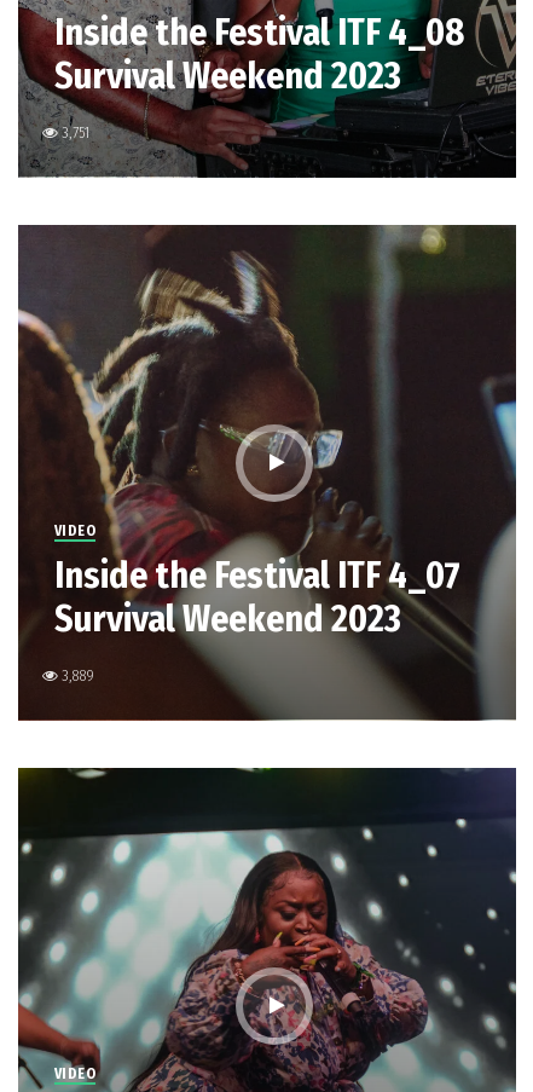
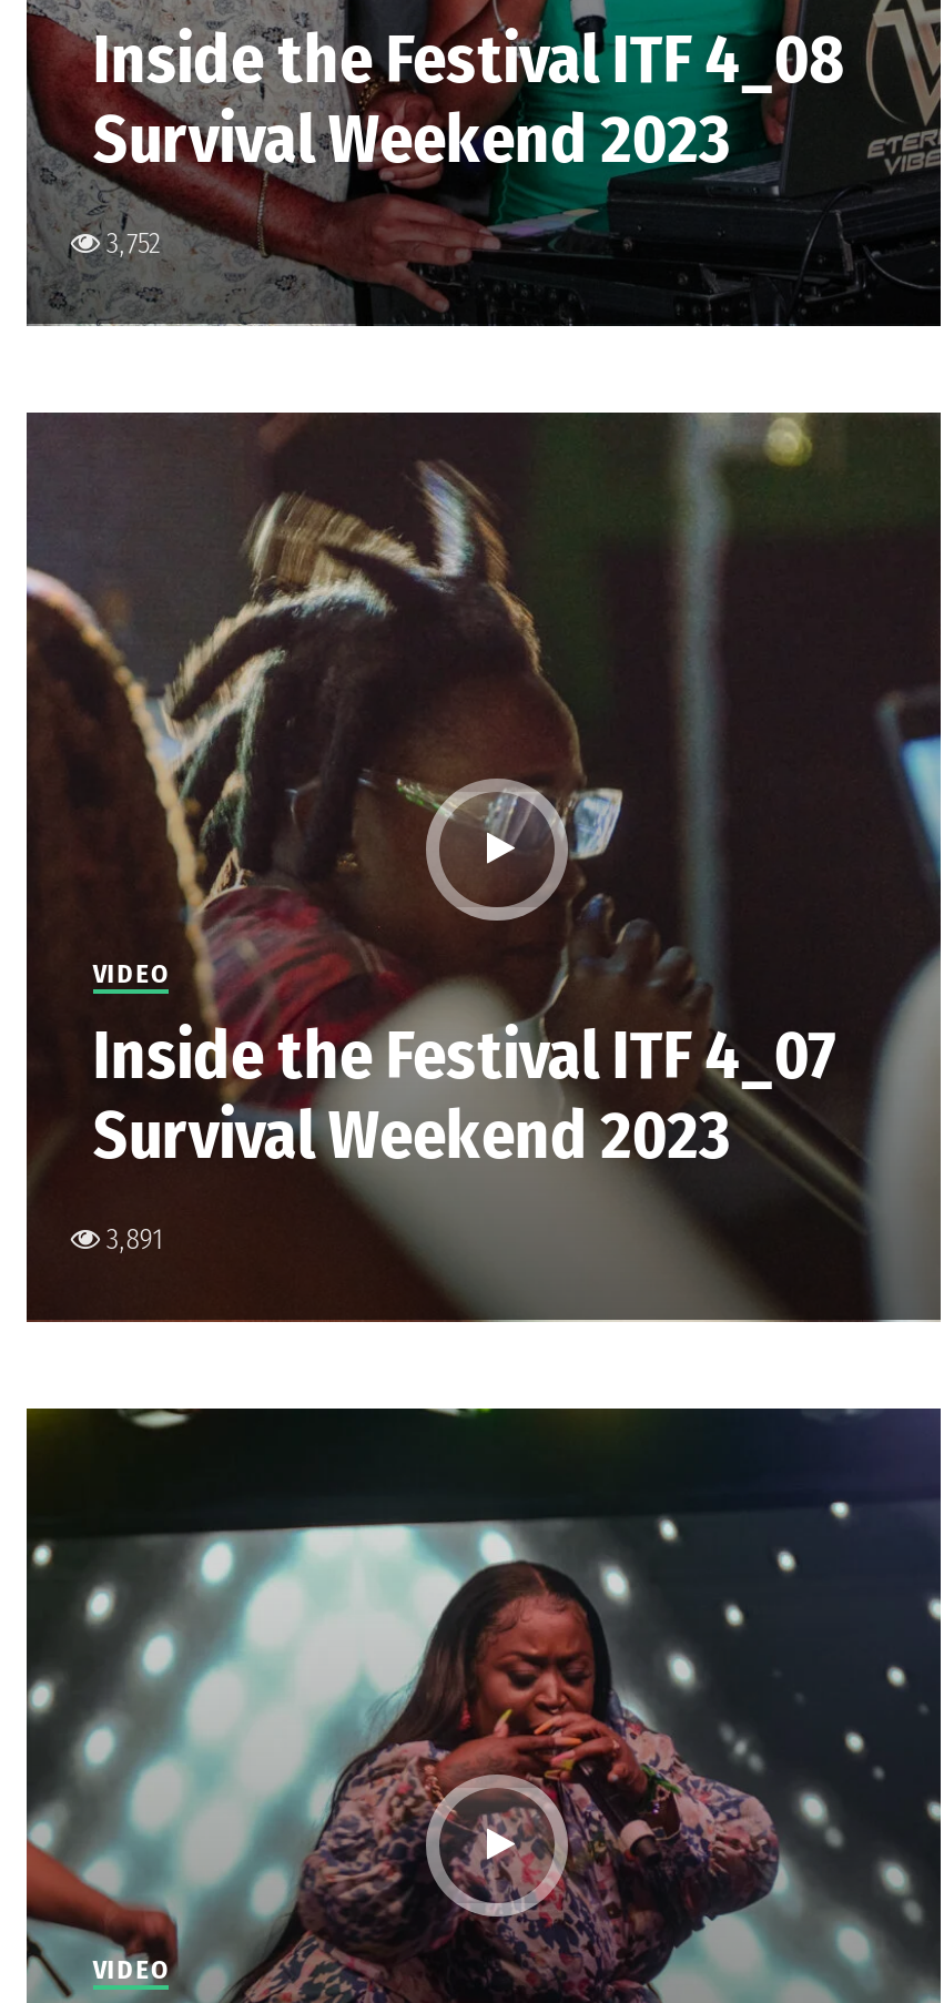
- 3,751
+ 3,752

- 3,889
+ 3,891
